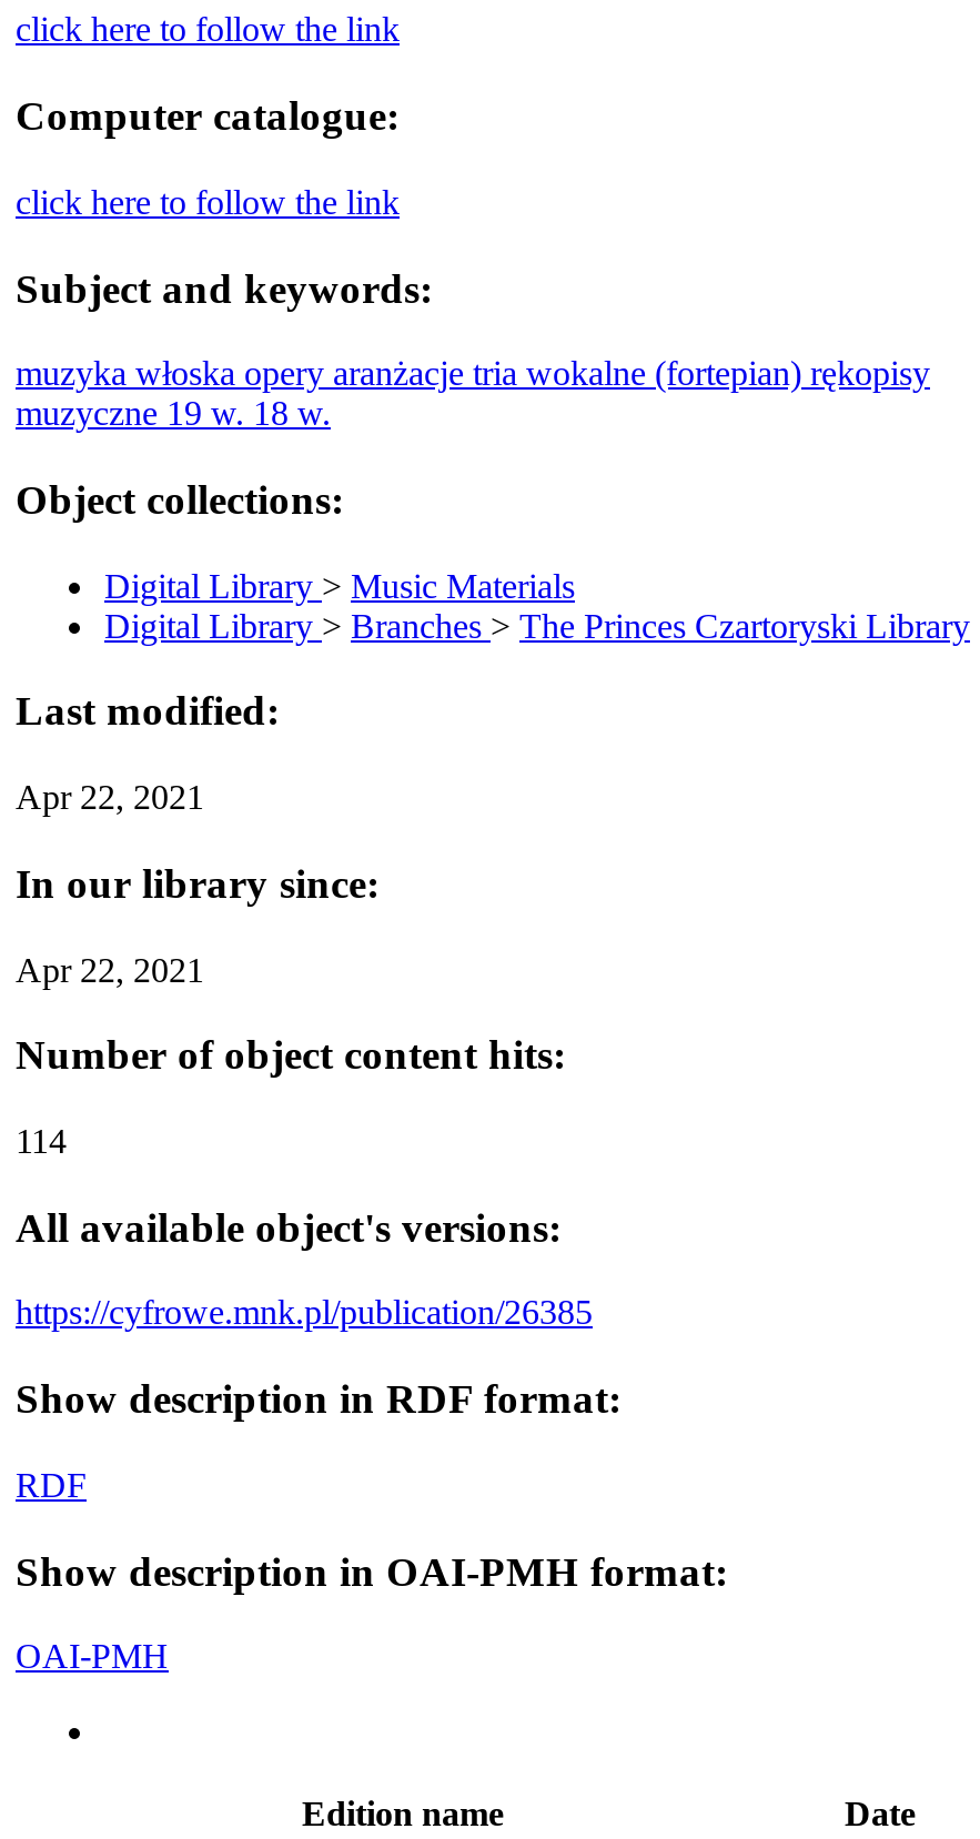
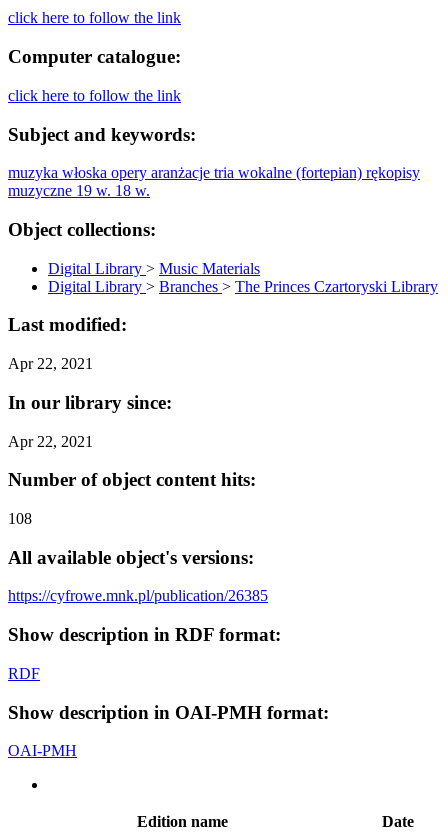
- 114
+ 108
